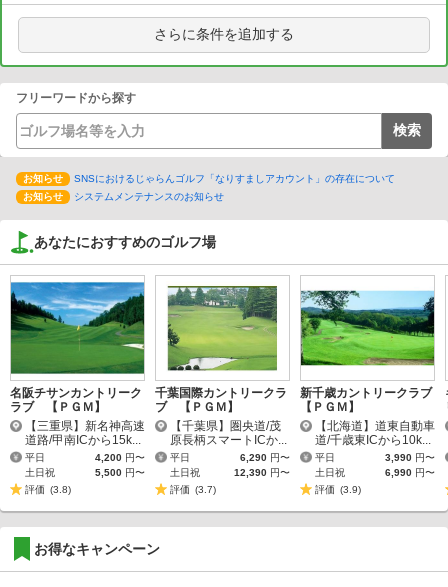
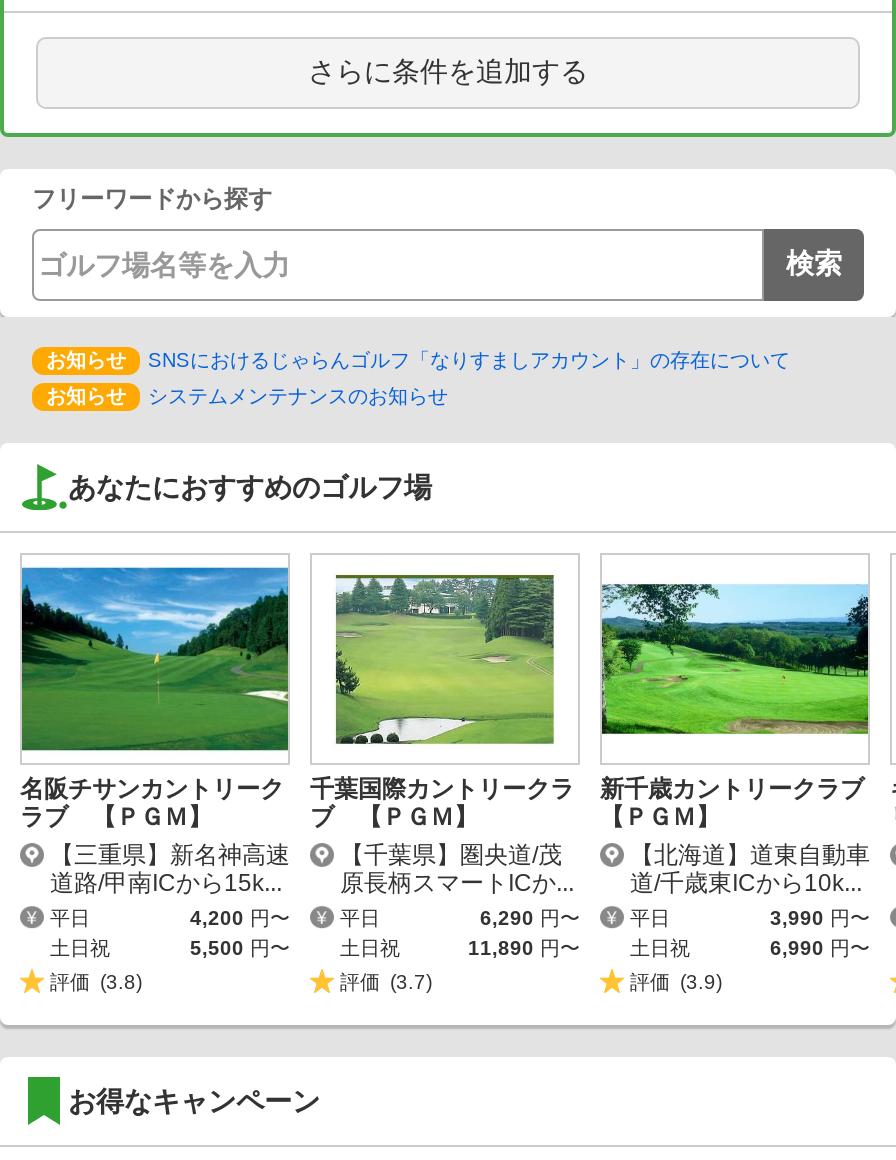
- 12,390円〜
+ 11,890円〜
